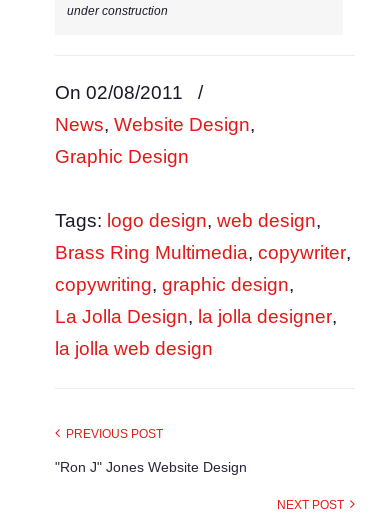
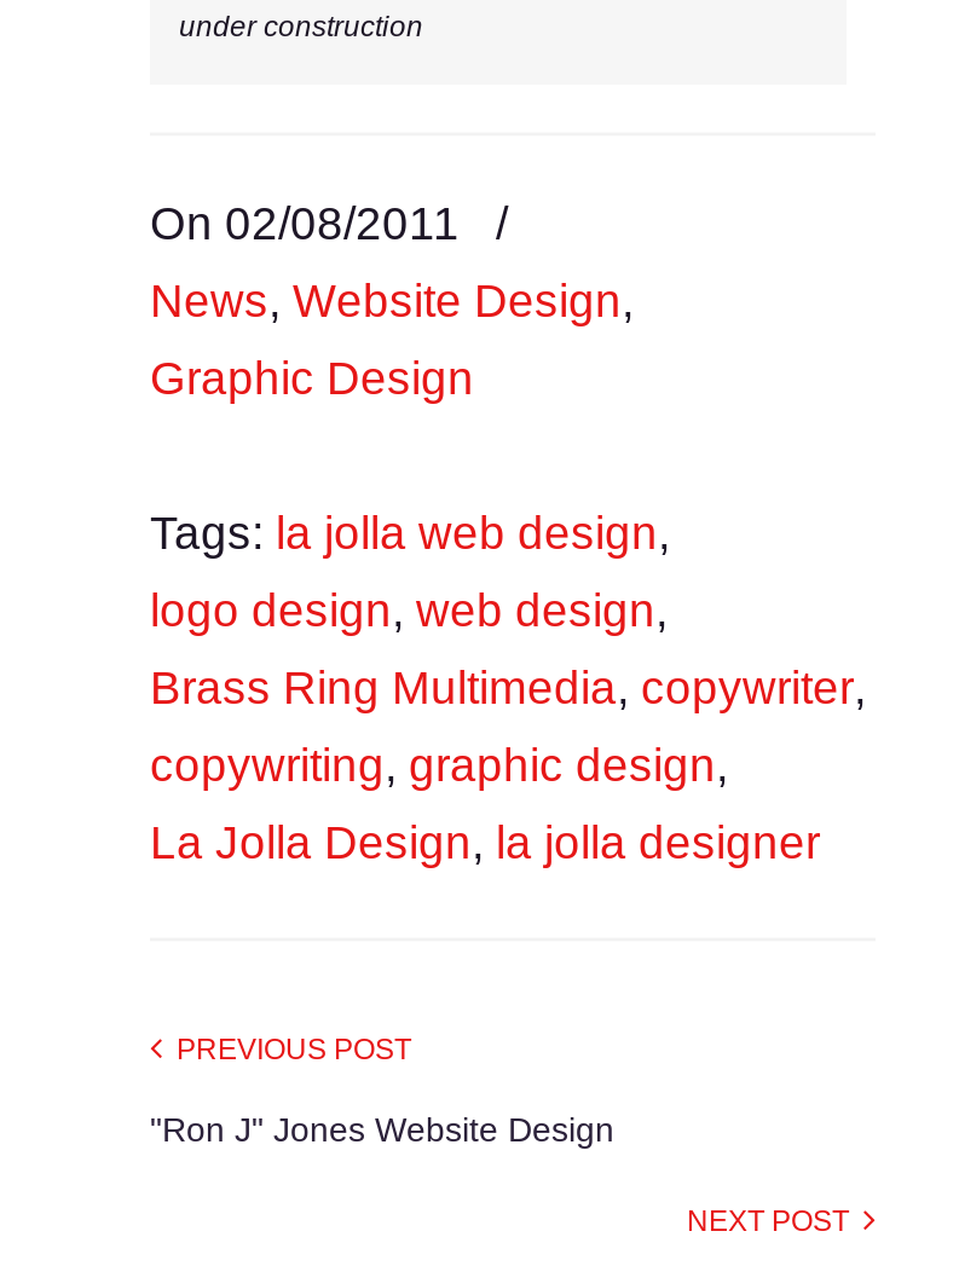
- Tags: logo design, web design,
+ Tags: la jolla web design,
+ logo design, web design,

moved down: Brass Ring Multimedia, copywriter, | copywriting, graphic design,

- La Jolla Design, la jolla designer,
- la jolla web design
+ La Jolla Design, la jolla designer
